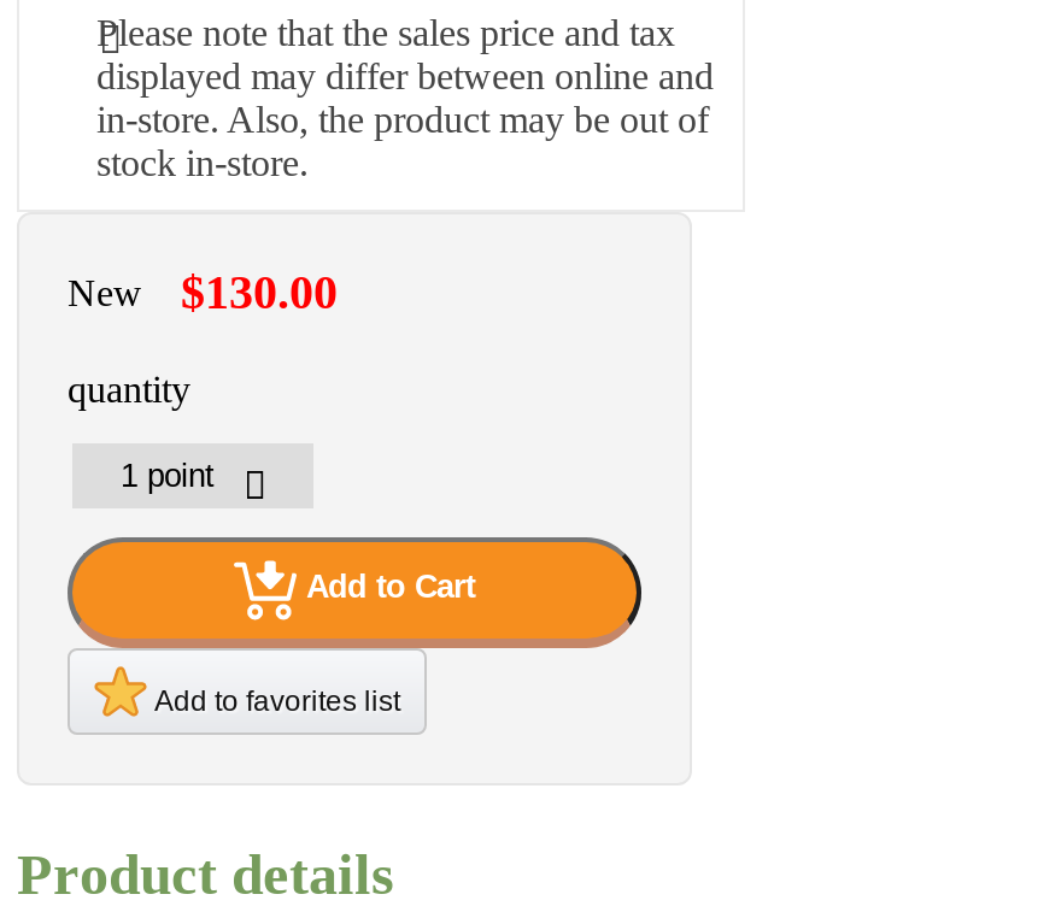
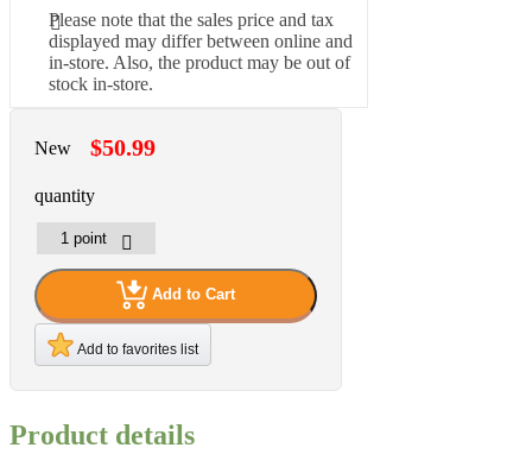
- New $130.00
+ New $50.99
